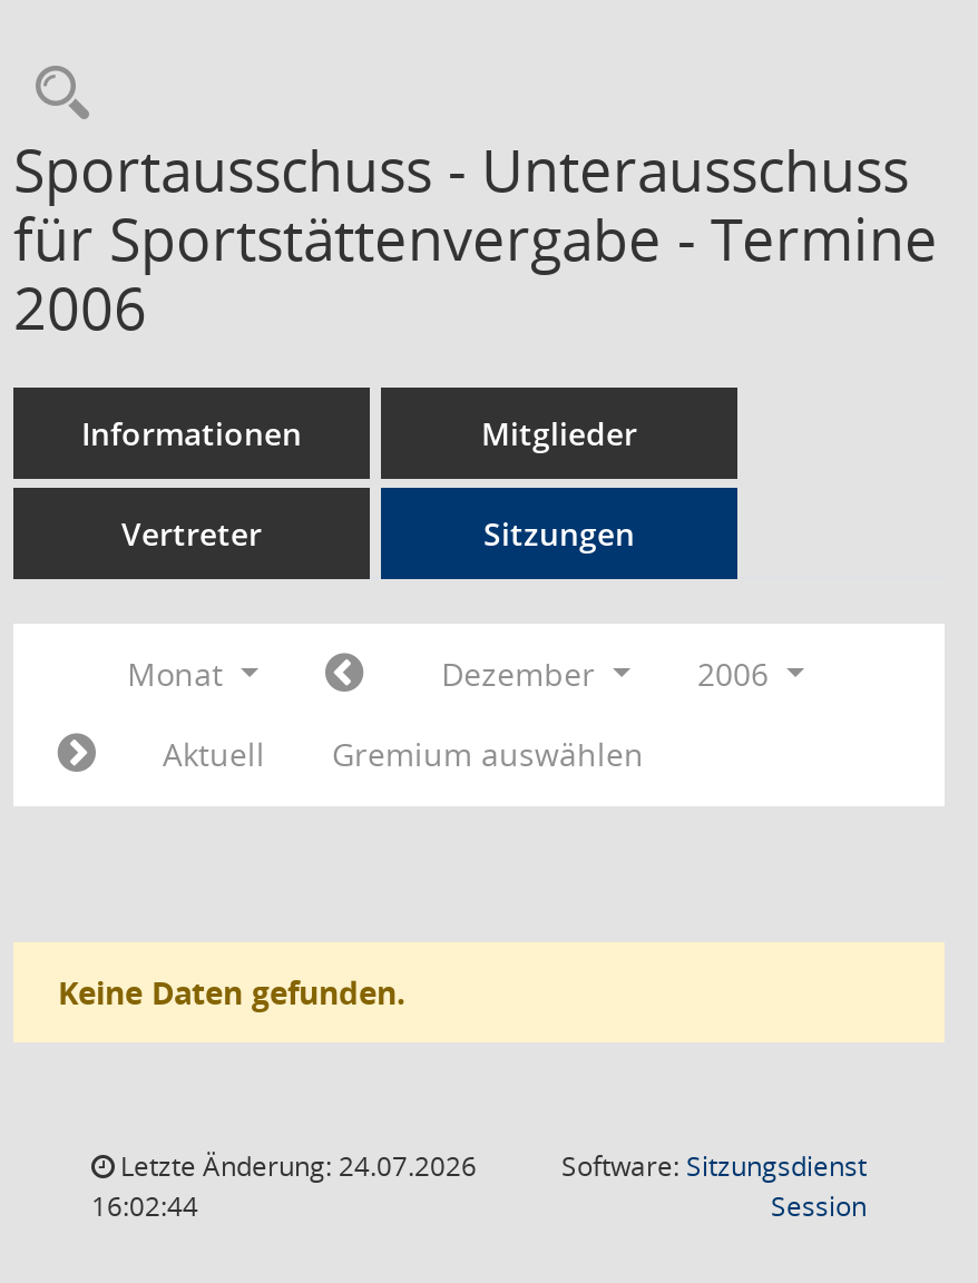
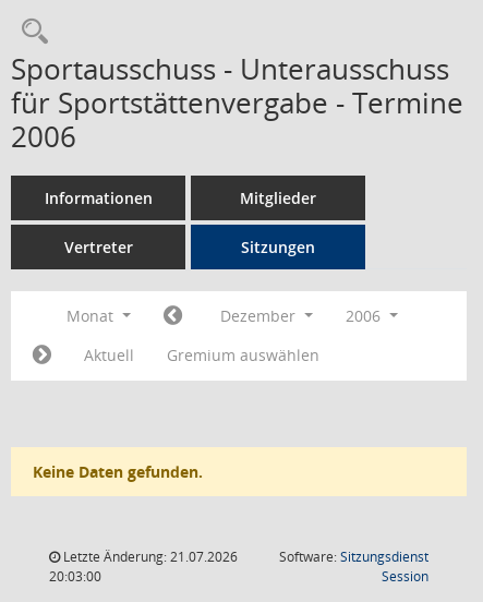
- Letzte Änderung: 24.07.2026
+ Letzte Änderung: 21.07.2026

- 16:02:44
+ 20:03:00
